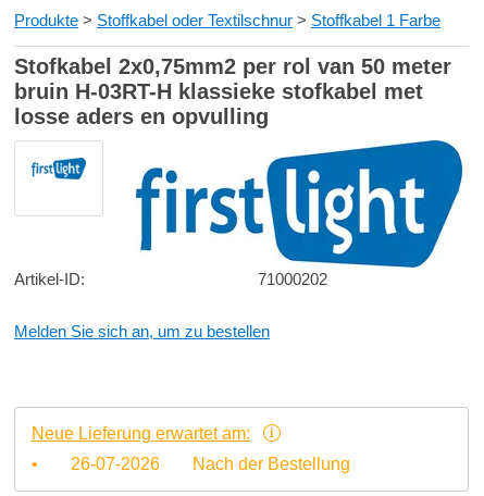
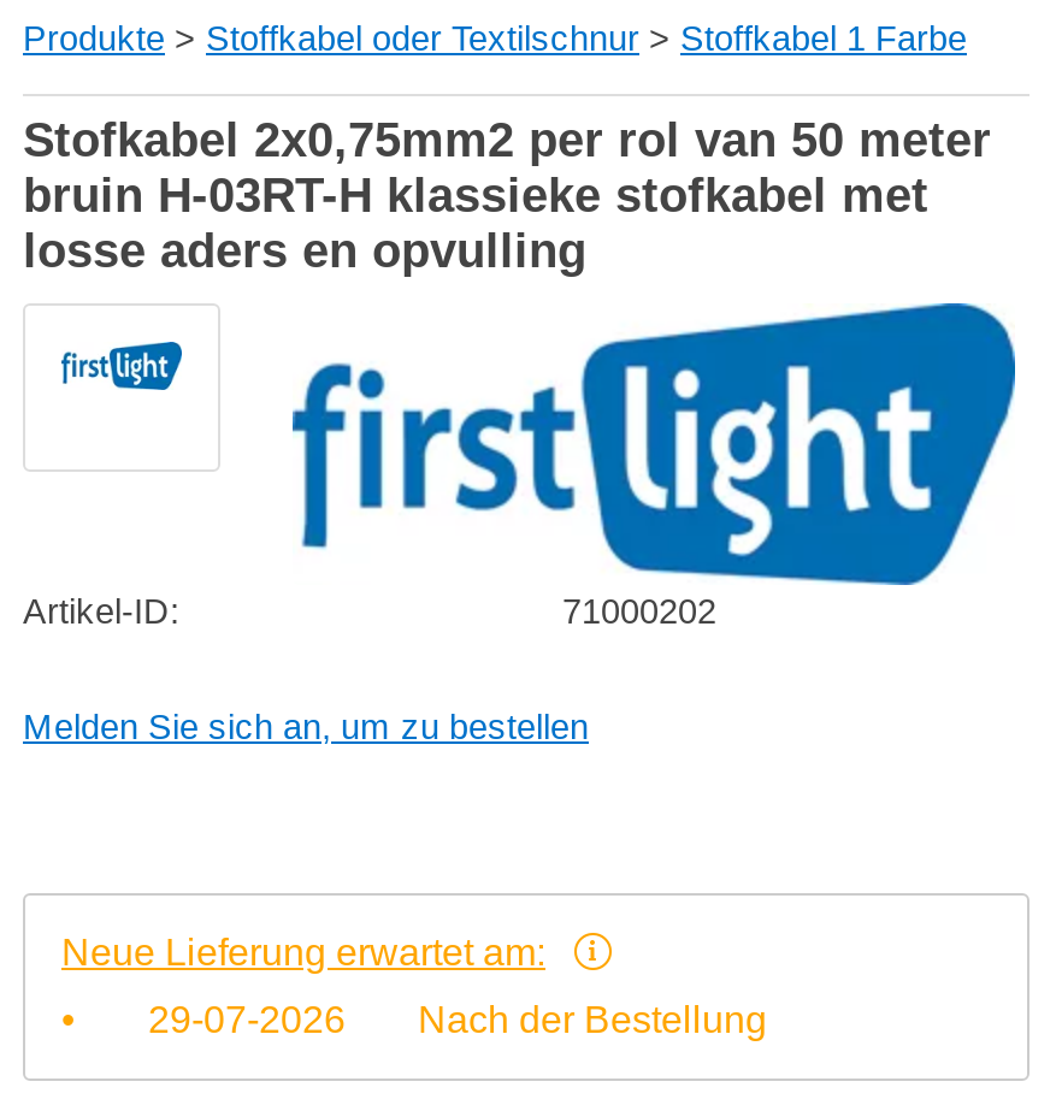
- 26-07-2026
+ 29-07-2026
